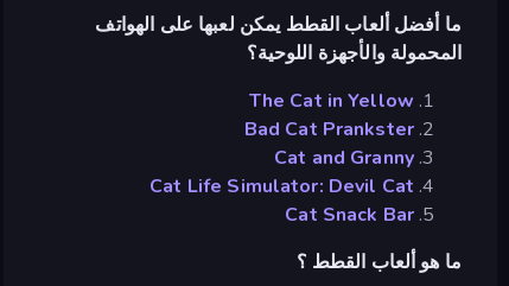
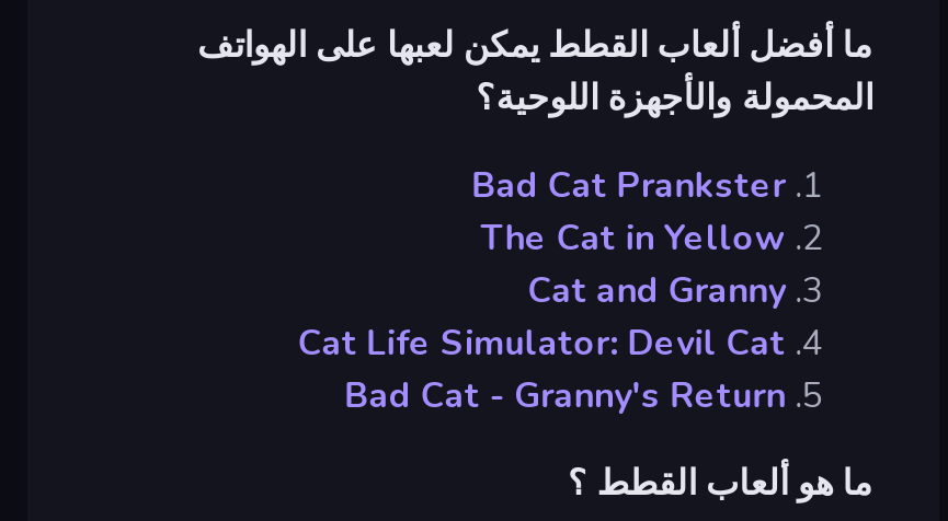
moved down: The Cat in Yellow

moved up: Bad Cat Prankster

- Cat Snack Bar
+ Bad Cat - Granny's Return
